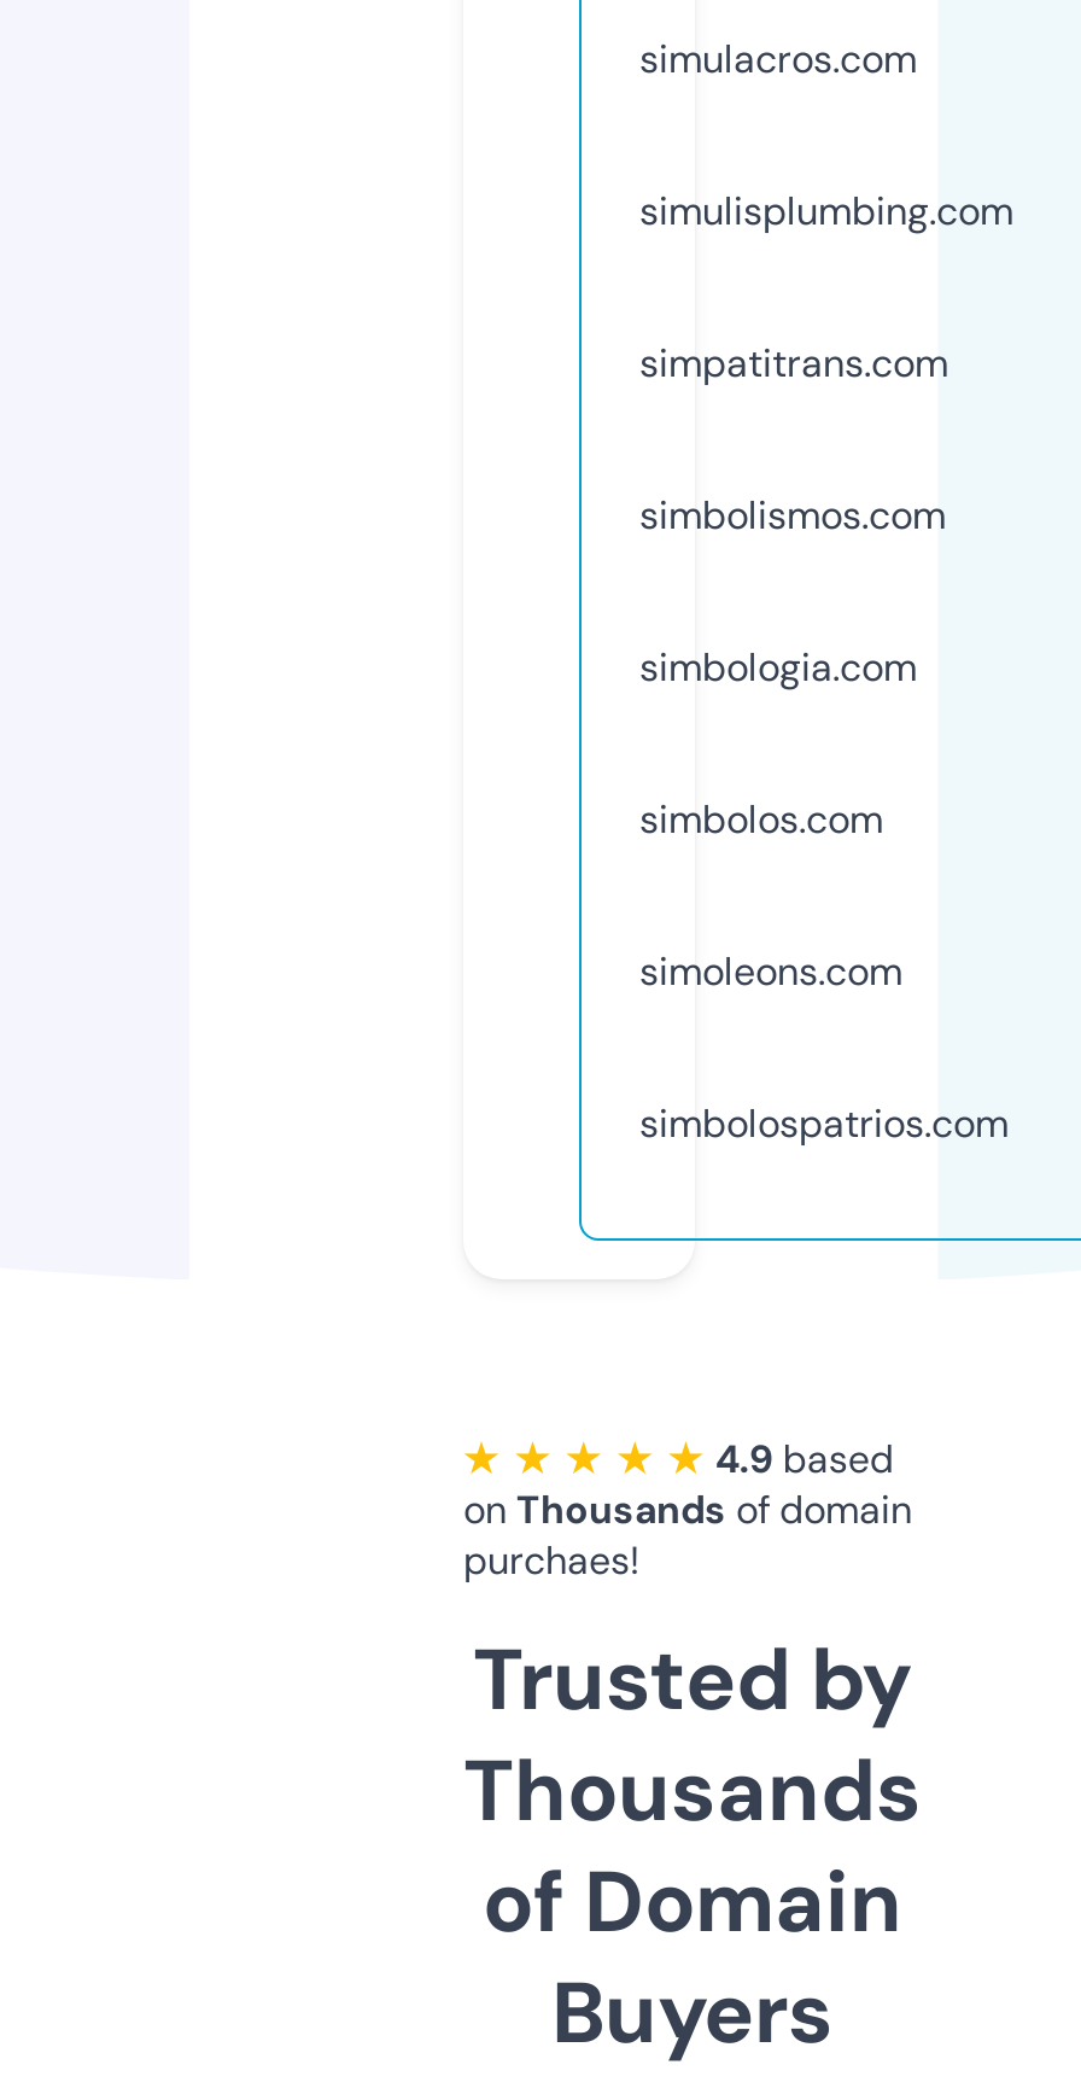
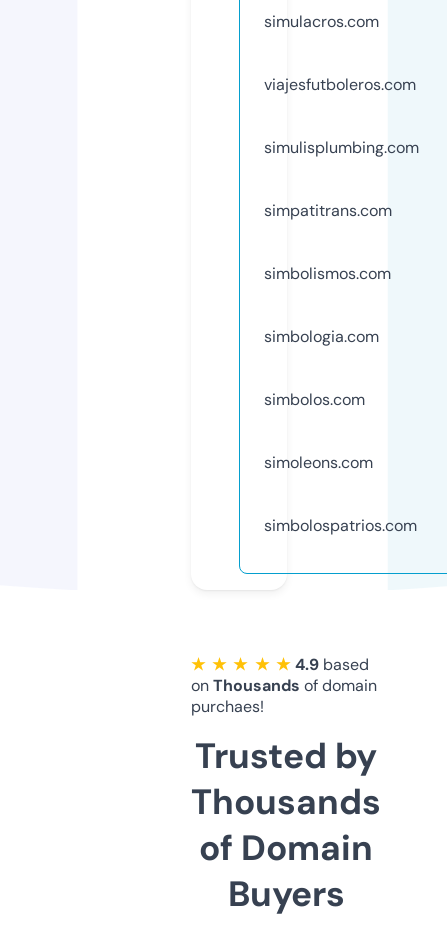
+ viajesfutboleros.com
